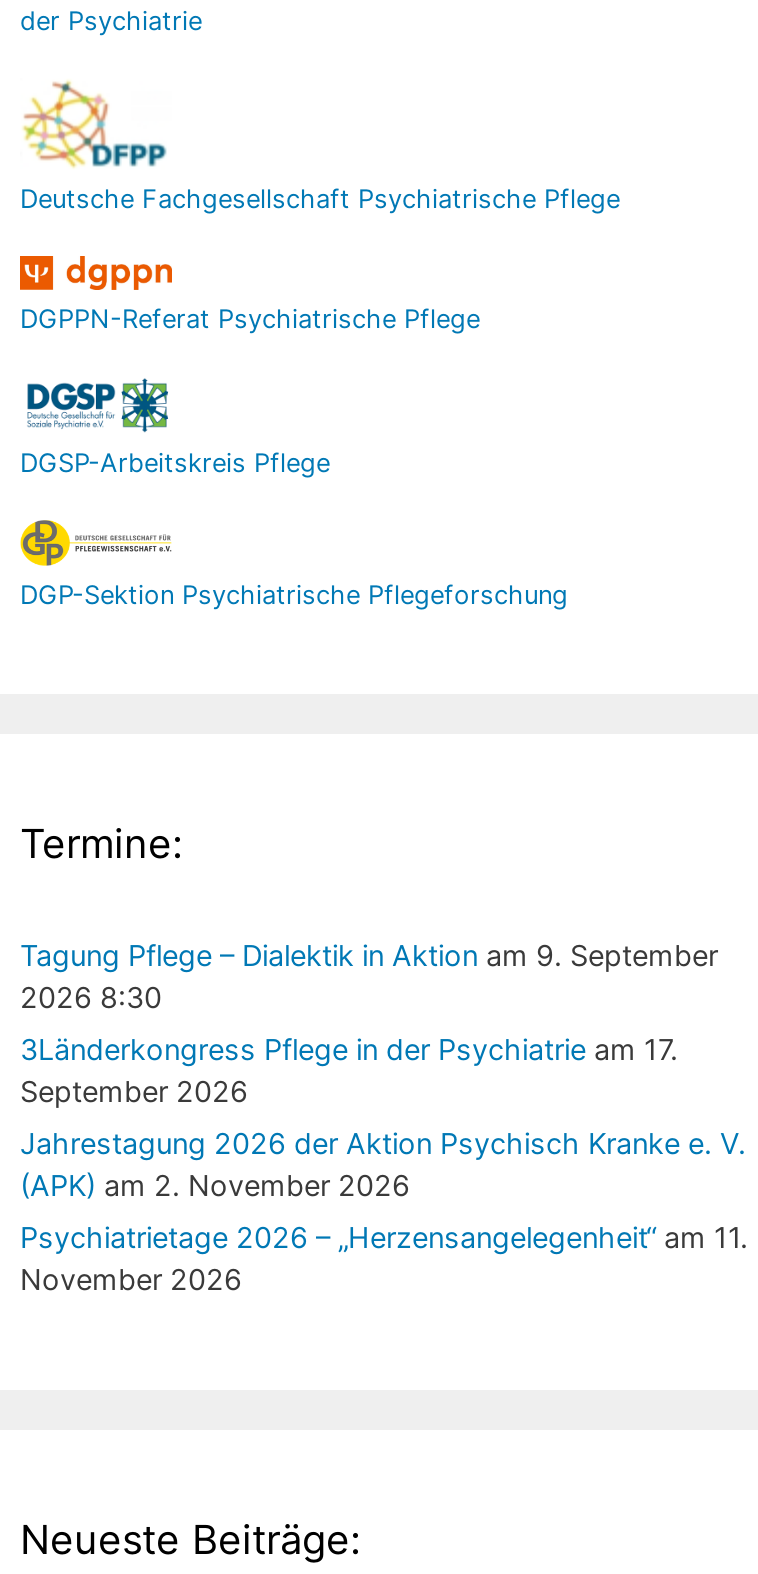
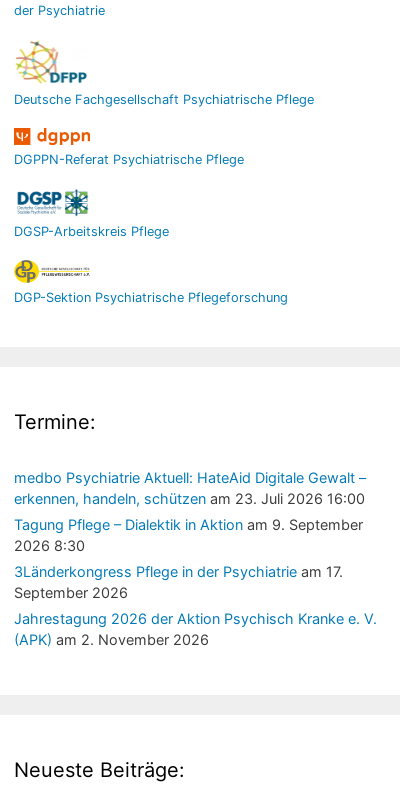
+ medbo Psychiatrie Aktuell: HateAid Digitale Gewalt –
+ erkennen, handeln, schützen am 23. Juli 2026 16:00

moved down: Tagung Pflege – Dialektik in Aktion am 9. September | 2026 8:30 | 3Länderkongress Pflege in der Psychiatrie am 17. | September 2026 | Jahrestagung 2026 der Aktion Psychisch Kranke e. V. | (APK) am 2. November 2026

- Psychiatrietage 2026 – „Herzensangelegenheit“am 11.
- November 2026
